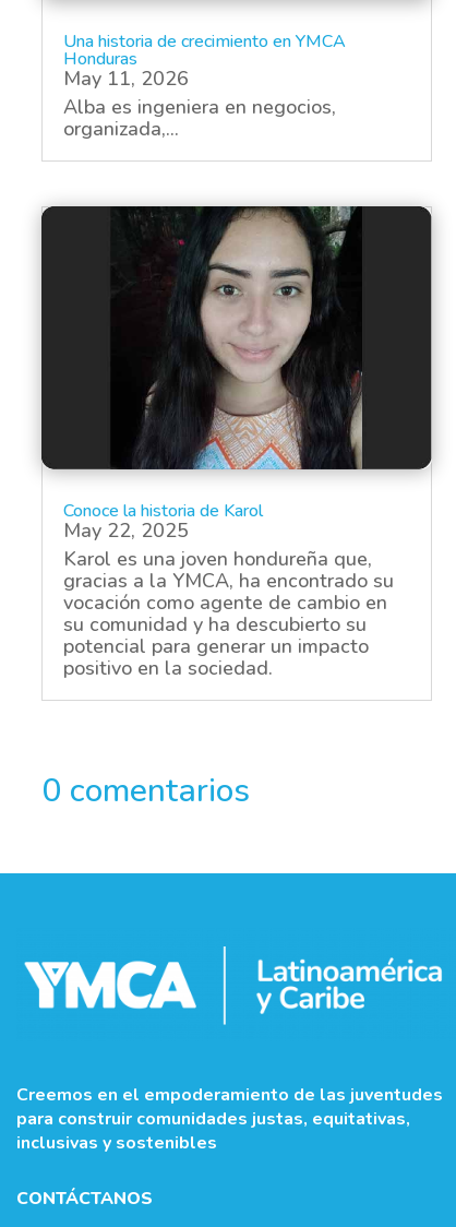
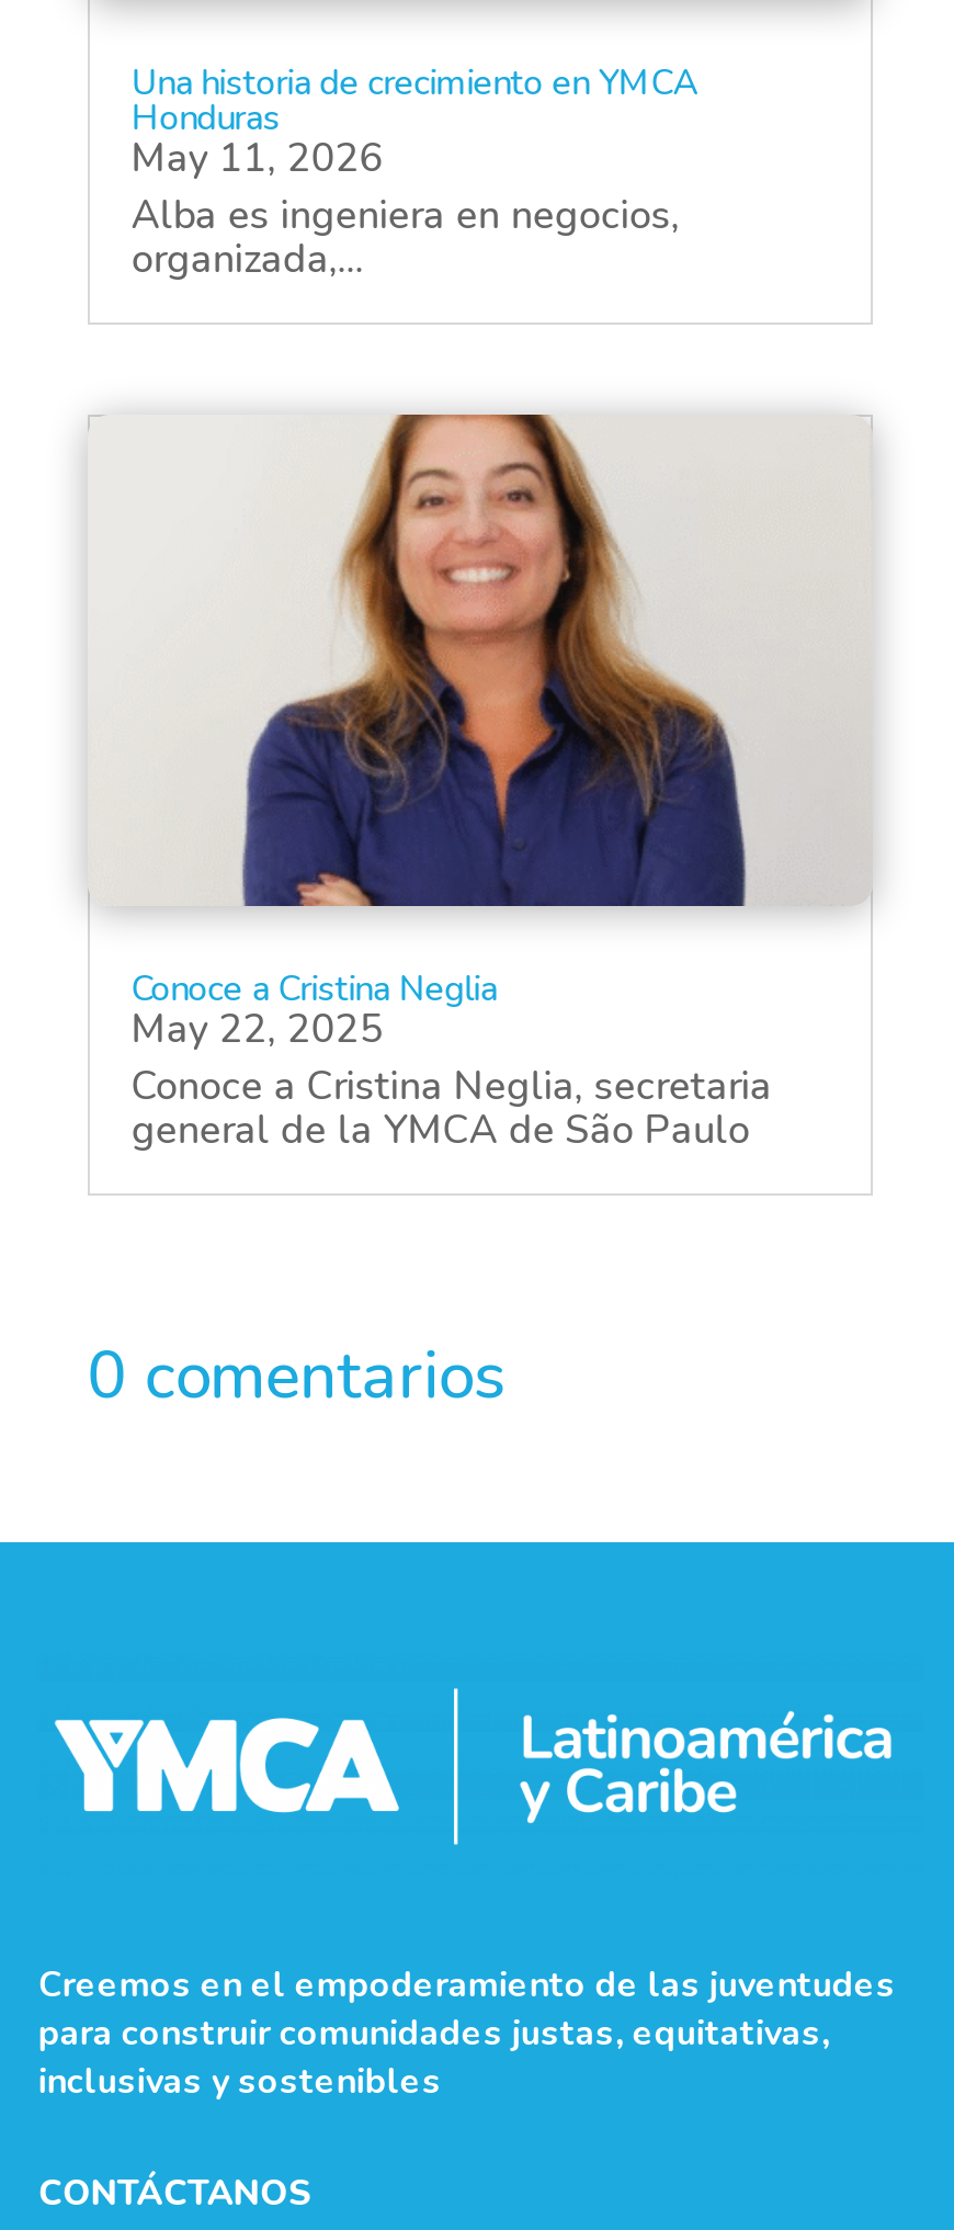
- [image]
- Conoce la historia de Karol
+ [image]
+ Conoce a Cristina Neglia

- Karol es una joven hondureña que,
- gracias a la YMCA, ha encontrado su
- vocación como agente de cambio en
- su comunidad y ha descubierto su
- potencial para generar un impacto
- positivo en la sociedad.
+ Conoce a Cristina Neglia, secretaria
+ general de la YMCA de São Paulo
